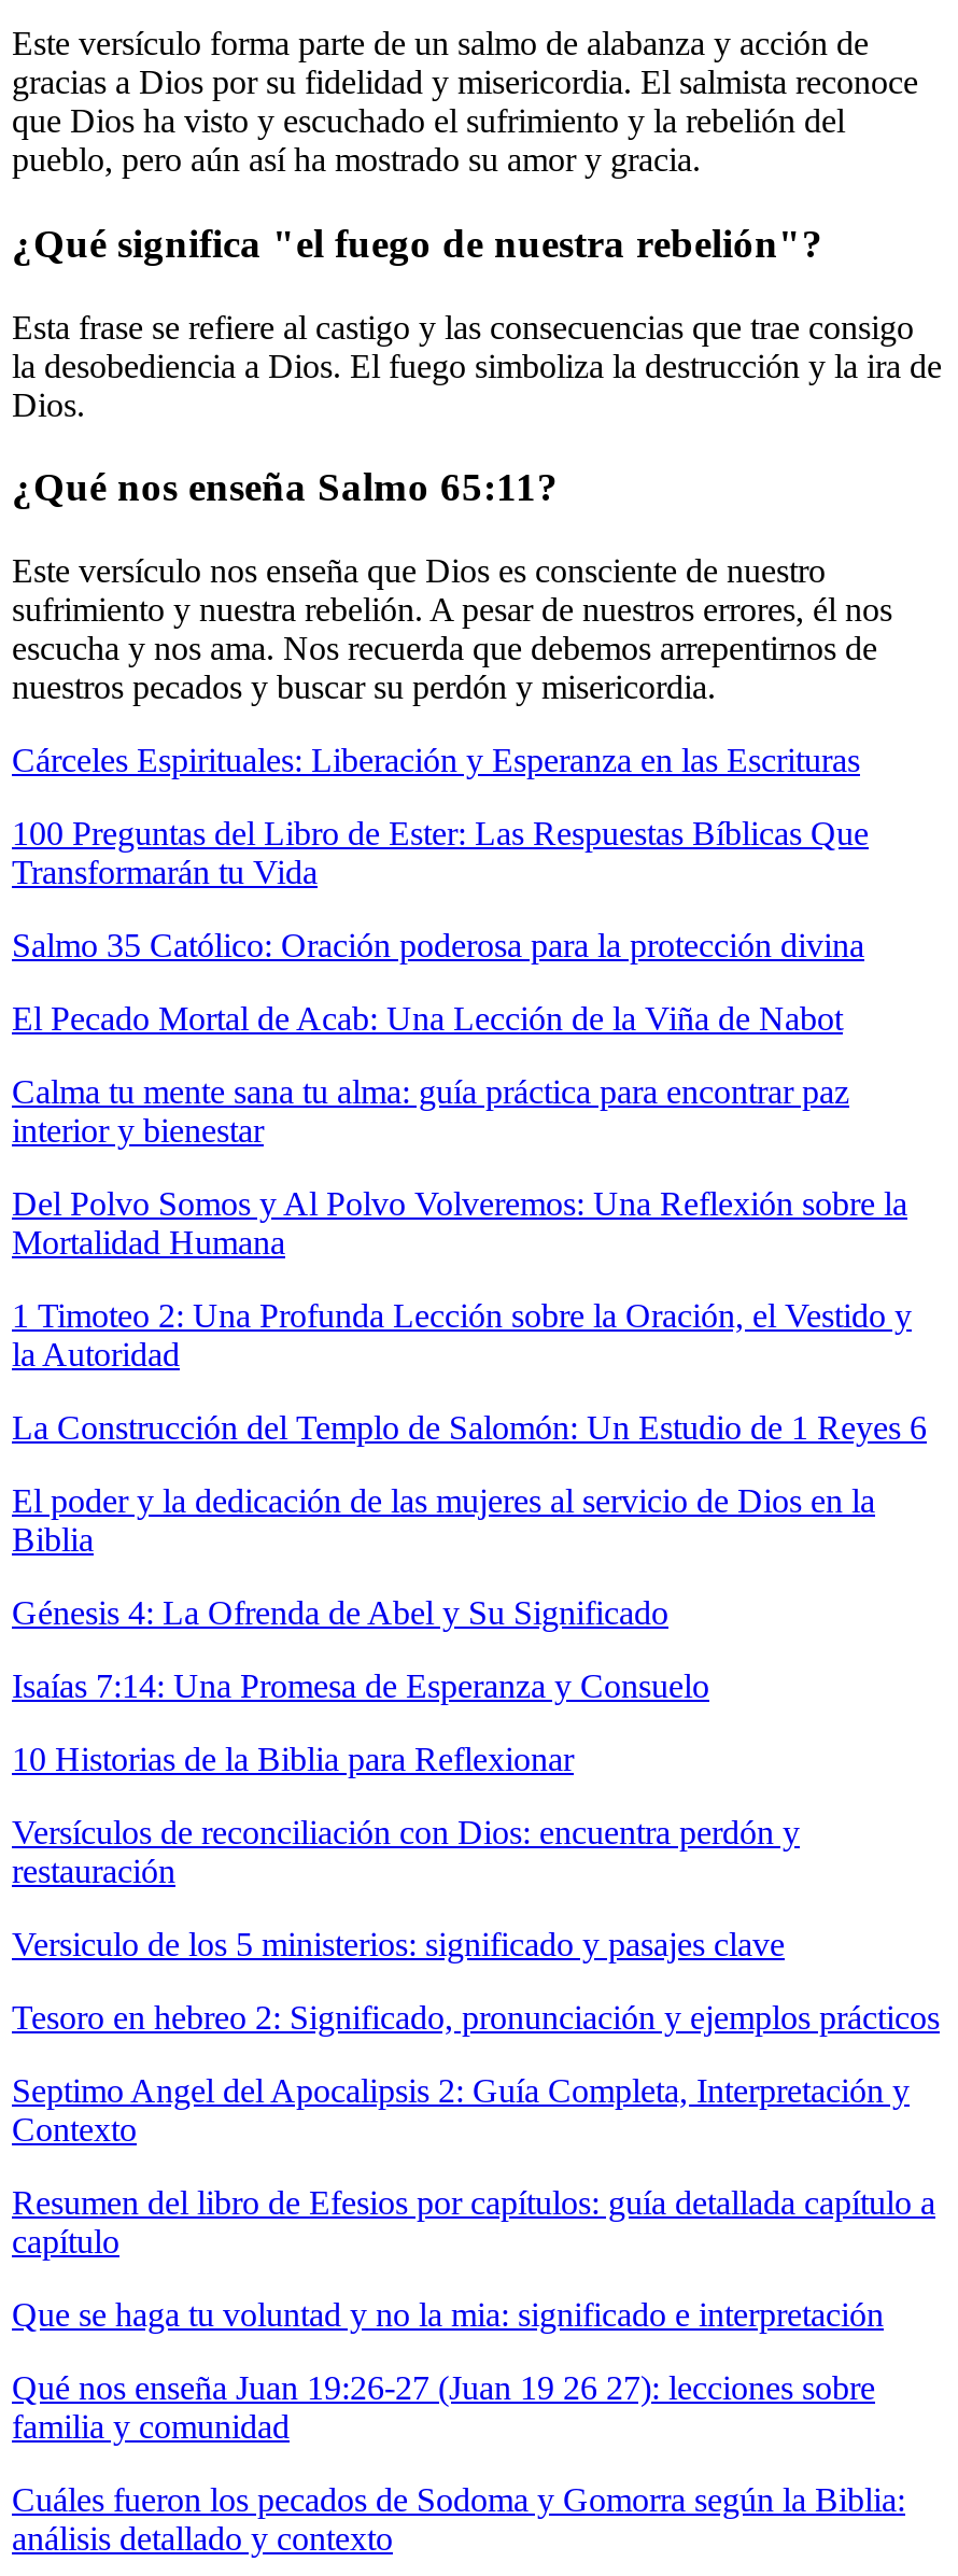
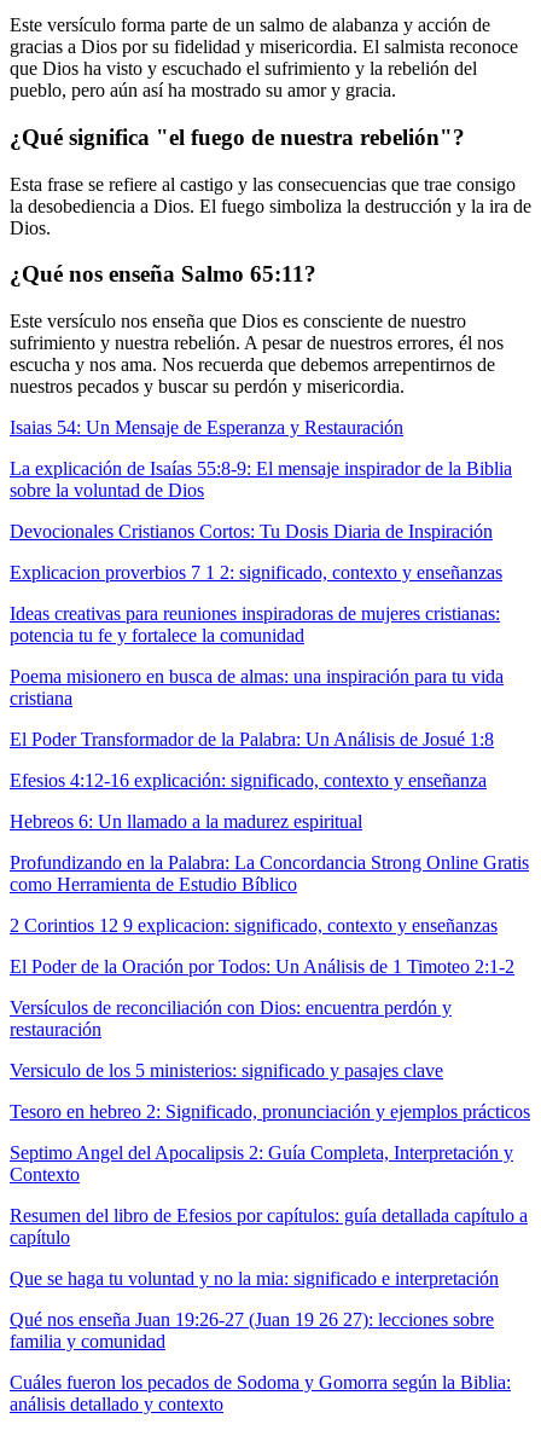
- Cárceles Espirituales: Liberación y Esperanza en las Escrituras
+ Isaias 54: Un Mensaje de Esperanza y Restauración

- 100 Preguntas del Libro de Ester: Las Respuestas Bíblicas Que
- Transformarán tu Vida
+ La explicación de Isaías 55:8-9: El mensaje inspirador de la Biblia
+ sobre la voluntad de Dios

- Salmo 35 Católico: Oración poderosa para la protección divina
+ Devocionales Cristianos Cortos: Tu Dosis Diaria de Inspiración

- El Pecado Mortal de Acab: Una Lección de la Viña de Nabot
+ Explicacion proverbios 7 1 2: significado, contexto y enseñanzas

- Calma tu mente sana tu alma: guía práctica para encontrar paz
- interior y bienestar
+ Ideas creativas para reuniones inspiradoras de mujeres cristianas:
+ potencia tu fe y fortalece la comunidad

- Del Polvo Somos y Al Polvo Volveremos: Una Reflexión sobre la
- Mortalidad Humana
+ Poema misionero en busca de almas: una inspiración para tu vida
+ cristiana

- 1 Timoteo 2: Una Profunda Lección sobre la Oración, el Vestido y
- la Autoridad
+ El Poder Transformador de la Palabra: Un Análisis de Josué 1:8

- La Construcción del Templo de Salomón: Un Estudio de 1 Reyes 6
+ Efesios 4:12-16 explicación: significado, contexto y enseñanza

- El poder y la dedicación de las mujeres al servicio de Dios en la
- Biblia
+ Hebreos 6: Un llamado a la madurez espiritual

- Génesis 4: La Ofrenda de Abel y Su Significado
+ Profundizando en la Palabra: La Concordancia Strong Online Gratis
+ como Herramienta de Estudio Bíblico

- Isaías 7:14: Una Promesa de Esperanza y Consuelo
+ 2 Corintios 12 9 explicacion: significado, contexto y enseñanzas

- 10 Historias de la Biblia para Reflexionar
+ El Poder de la Oración por Todos: Un Análisis de 1 Timoteo 2:1-2
